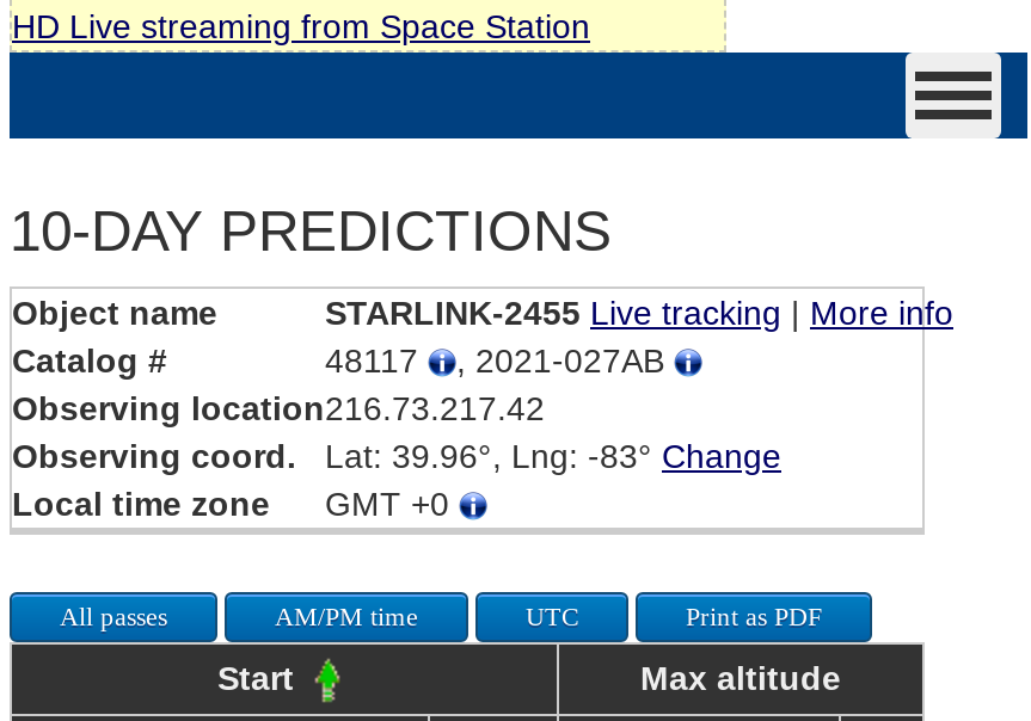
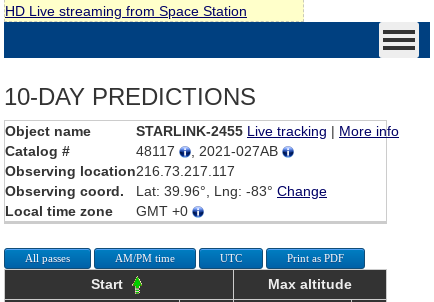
- Observing location216.73.217.42
+ Observing location216.73.217.117
